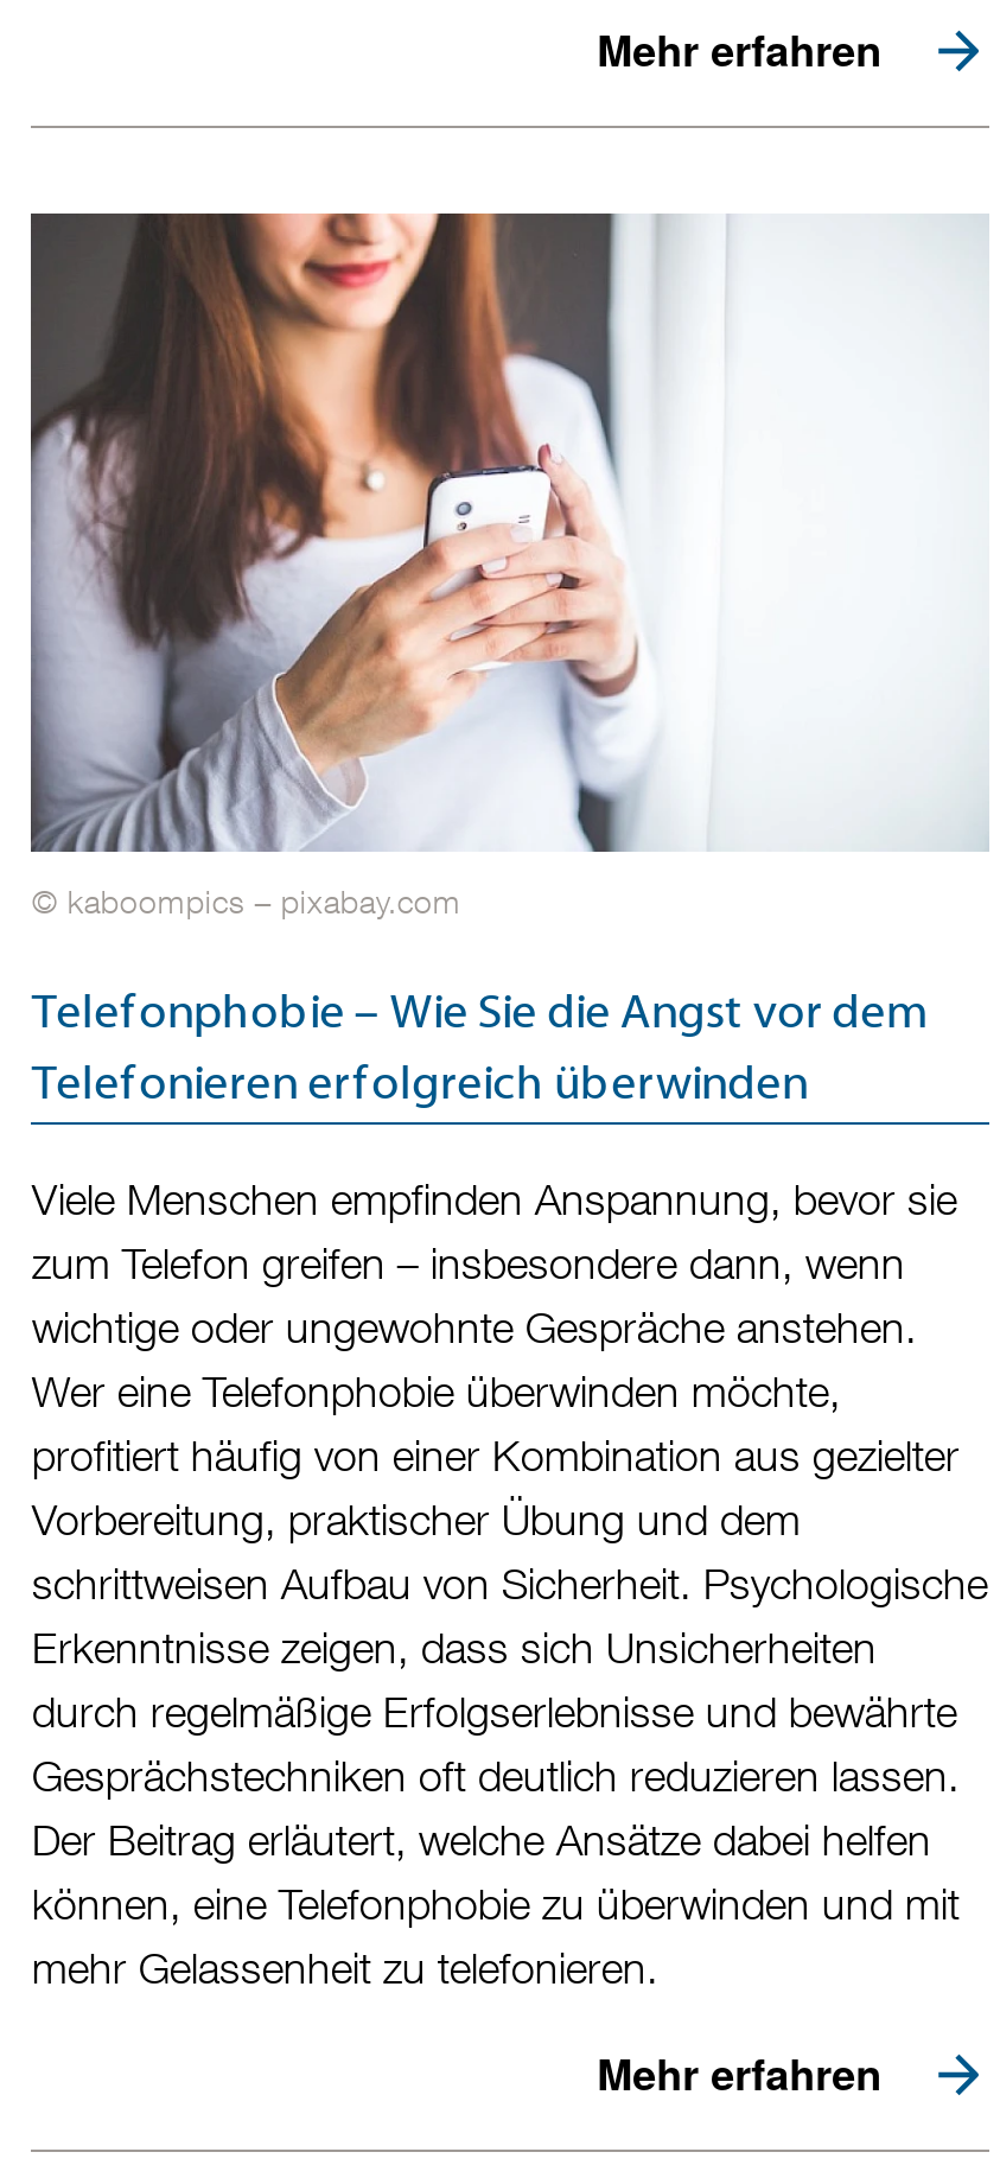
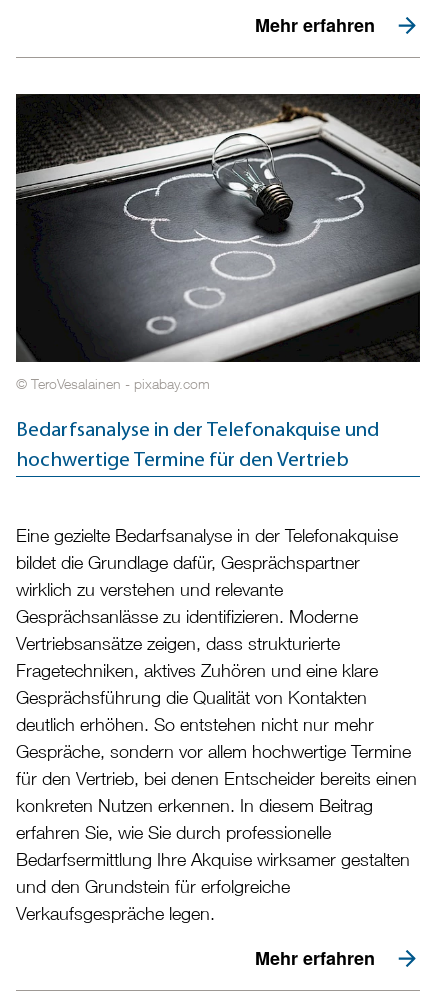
- [image]
- © kaboompics – pixabay.com
+ [image]
+ © TeroVesalainen - pixabay.com

- Telefonphobie – Wie Sie die Angst vor dem
+ Bedarfsanalyse in der Telefonakquise und

- Telefonieren erfolgreich überwinden
+ hochwertige Termine für den Vertrieb

- Viele Menschen empfinden Anspannung, bevor sie
- zum Telefon greifen – insbesondere dann, wenn
- wichtige oder ungewohnte Gespräche anstehen.
- Wer eine Telefonphobie überwinden möchte,
- profitiert häufig von einer Kombination aus gezielter
- Vorbereitung, praktischer Übung und dem
- schrittweisen Aufbau von Sicherheit. Psychologische
- Erkenntnisse zeigen, dass sich Unsicherheiten
- durch regelmäßige Erfolgserlebnisse und bewährte
- Gesprächstechniken oft deutlich reduzieren lassen.
- Der Beitrag erläutert, welche Ansätze dabei helfen
- können, eine Telefonphobie zu überwinden und mit
- mehr Gelassenheit zu telefonieren.
+ Eine gezielte Bedarfsanalyse in der Telefonakquise
+ bildet die Grundlage dafür, Gesprächspartner
+ wirklich zu verstehen und relevante
+ Gesprächsanlässe zu identifizieren. Moderne
+ Vertriebsansätze zeigen, dass strukturierte
+ Fragetechniken, aktives Zuhören und eine klare
+ Gesprächsführung die Qualität von Kontakten
+ deutlich erhöhen. So entstehen nicht nur mehr
+ Gespräche, sondern vor allem hochwertige Termine
+ für den Vertrieb, bei denen Entscheider bereits einen
+ konkreten Nutzen erkennen. In diesem Beitrag
+ erfahren Sie, wie Sie durch professionelle
+ Bedarfsermittlung Ihre Akquise wirksamer gestalten
+ und den Grundstein für erfolgreiche
+ Verkaufsgespräche legen.
